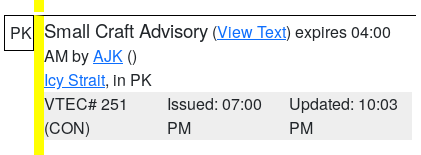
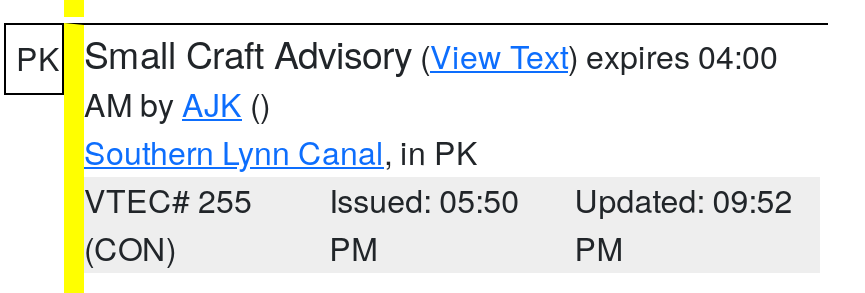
- Icy Strait, in PK
- VTEC# 251
+ Southern Lynn Canal, in PK
+ VTEC# 255

- Issued: 07:00
+ Issued: 05:50

- Updated: 10:03
+ Updated: 09:52
